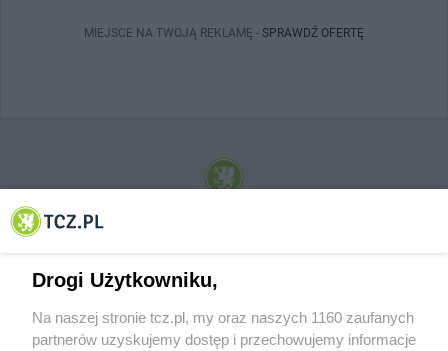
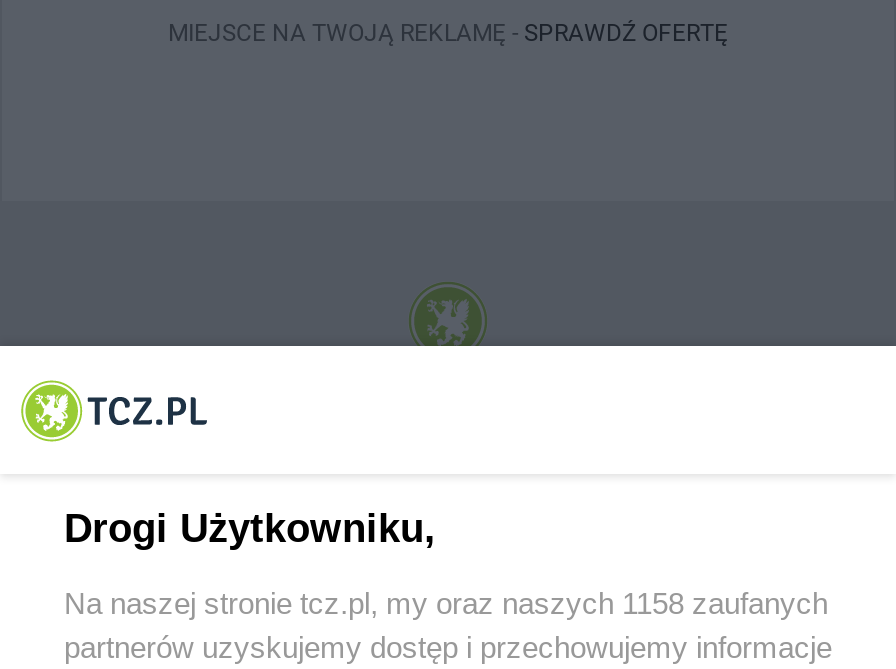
- Na naszej stronie tcz.pl, my oraz naszych 1160 zaufanych
+ Na naszej stronie tcz.pl, my oraz naszych 1158 zaufanych
